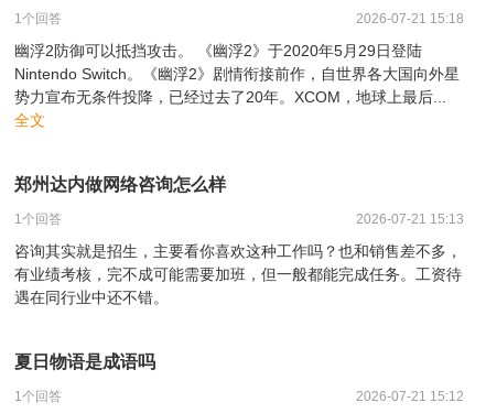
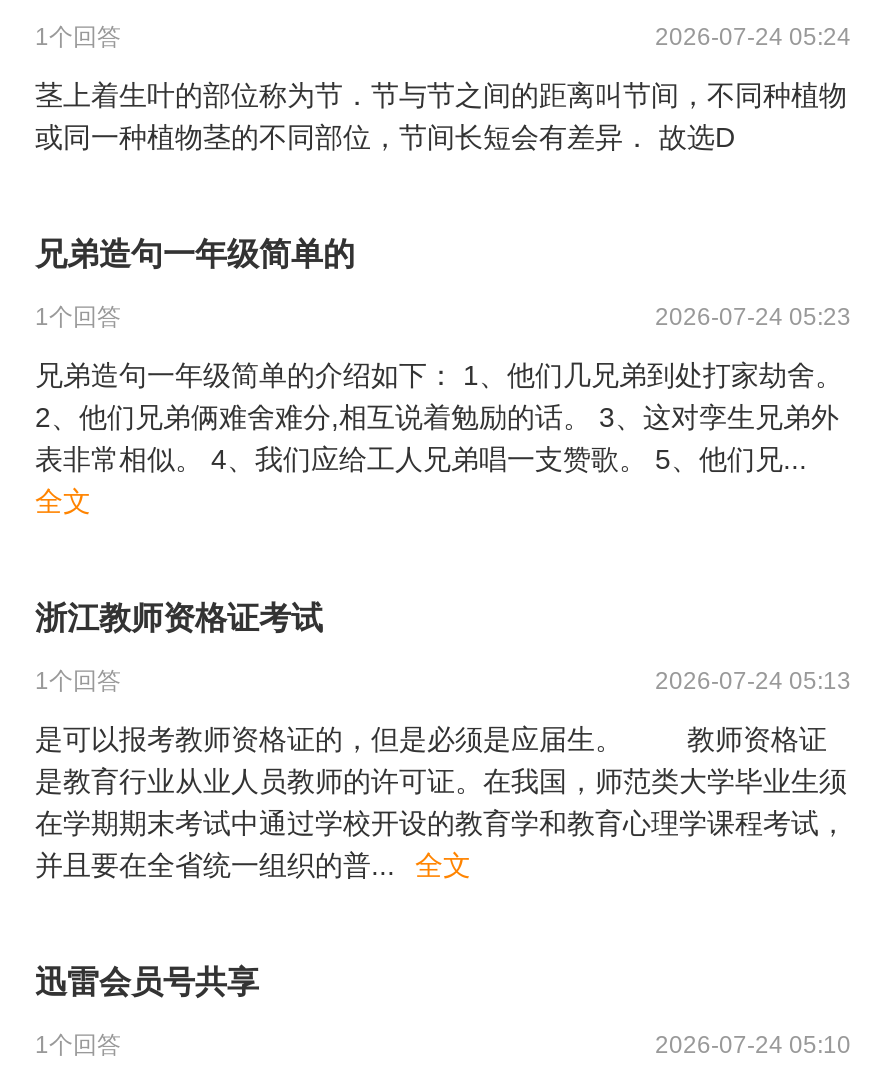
- 2026-07-21 15:18
- 幽浮2防御可以抵挡攻击。 《幽浮2》于2020年5月29日登陆
- Nintendo Switch。《幽浮2》剧情衔接前作，自世界各大国向外星
- 势力宣布无条件投降，已经过去了20年。XCOM，地球上最后...
+ 2026-07-24 05:24
+ 茎上着生叶的部位称为节．节与节之间的距离叫节间，不同种植物
+ 或同一种植物茎的不同部位，节间长短会有差异． 故选D
+ 兄弟造句一年级简单的
+ 1个回答
+ 2026-07-24 05:23
+ 兄弟造句一年级简单的介绍如下： 1、他们几兄弟到处打家劫舍。
+ 2、他们兄弟俩难舍难分,相互说着勉励的话。 3、这对孪生兄弟外
+ 表非常相似。 4、我们应给工人兄弟唱一支赞歌。 5、他们兄...

- 郑州达内做网络咨询怎么样
+ 浙江教师资格证考试

- 2026-07-21 15:13
+ 2026-07-24 05:13

- 咨询其实就是招生，主要看你喜欢这种工作吗？也和销售差不多，
- 有业绩考核，完不成可能需要加班，但一般都能完成任务。工资待
- 遇在同行业中还不错。
+ 是可以报考教师资格证的，但是必须是应届生。 教师资格证
+ 是教育行业从业人员教师的许可证。在我国，师范类大学毕业生须
+ 在学期期末考试中通过学校开设的教育学和教育心理学课程考试，
+ 并且要在全省统一组织的普...
+ 全文

- 夏日物语是成语吗
+ 迅雷会员号共享

- 2026-07-21 15:12
+ 2026-07-24 05:10
